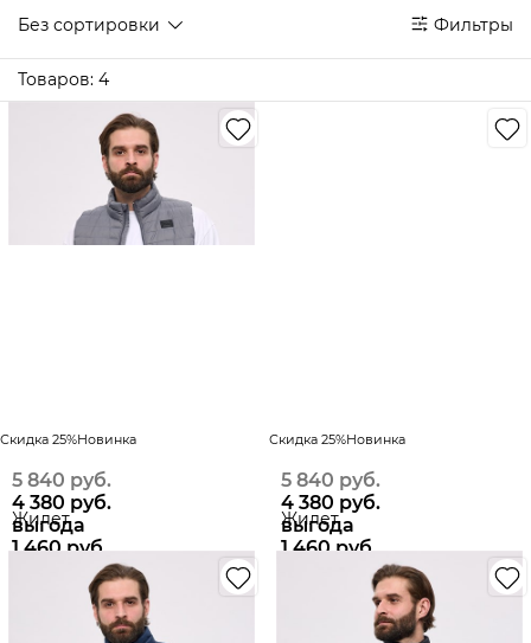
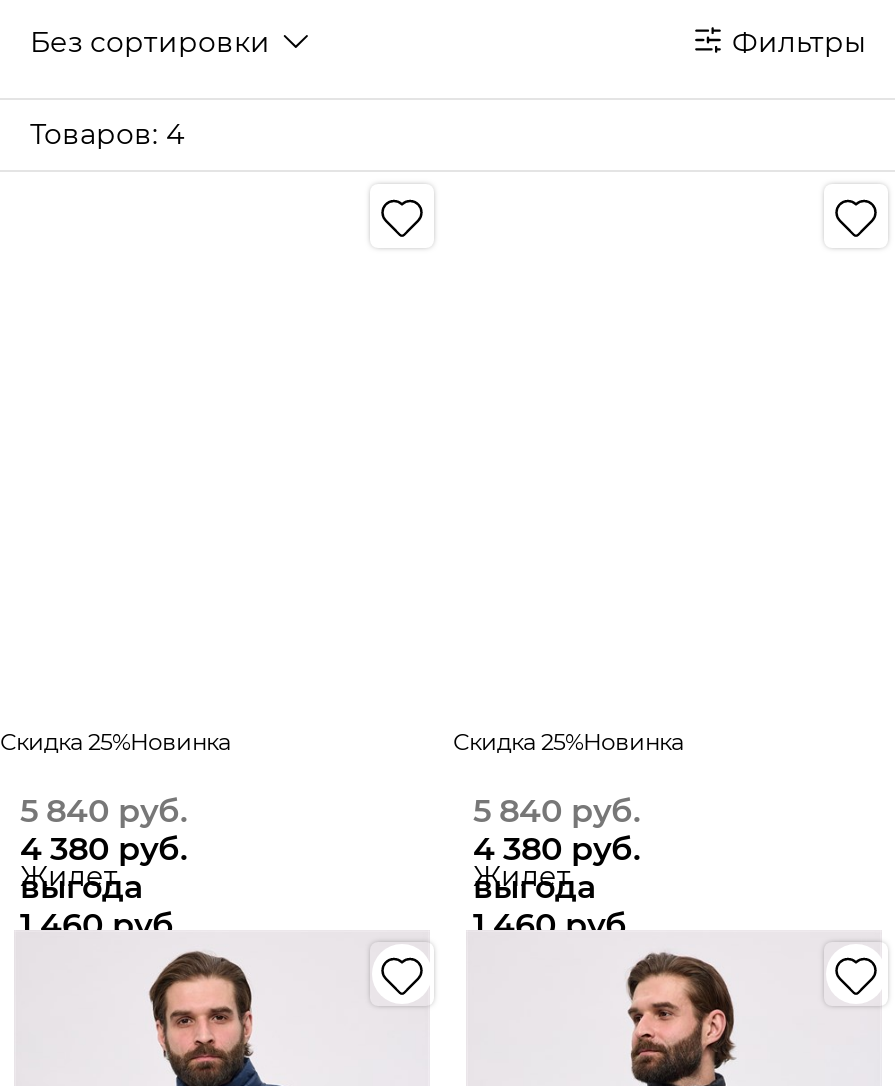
- [image]
